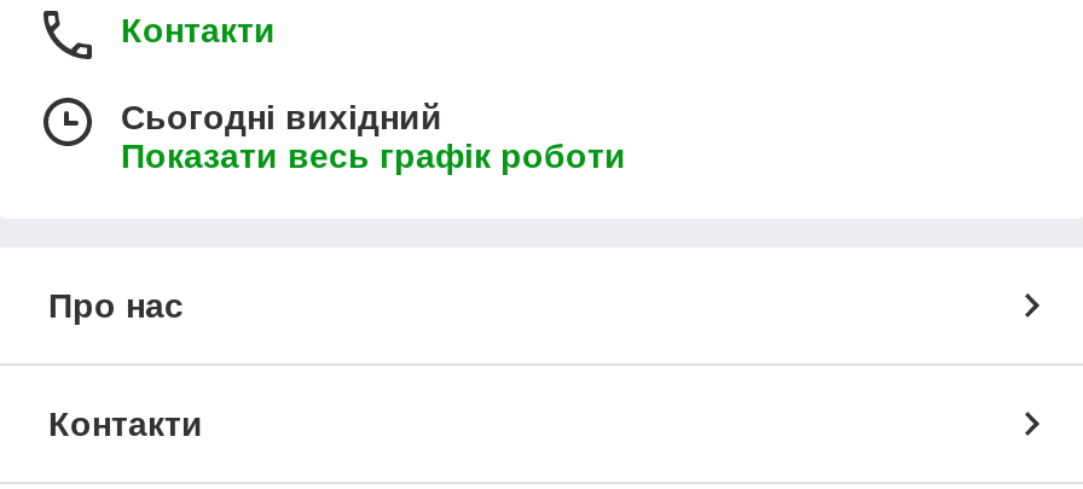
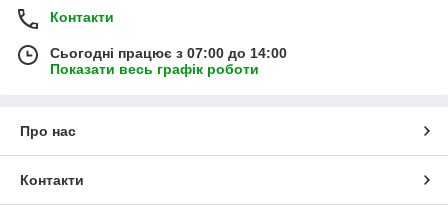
- Сьогодні вихідний
+ Сьогодні працює з 07:00 до 14:00
